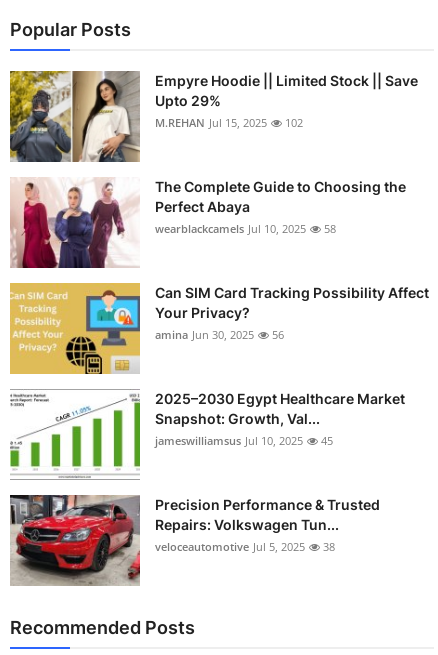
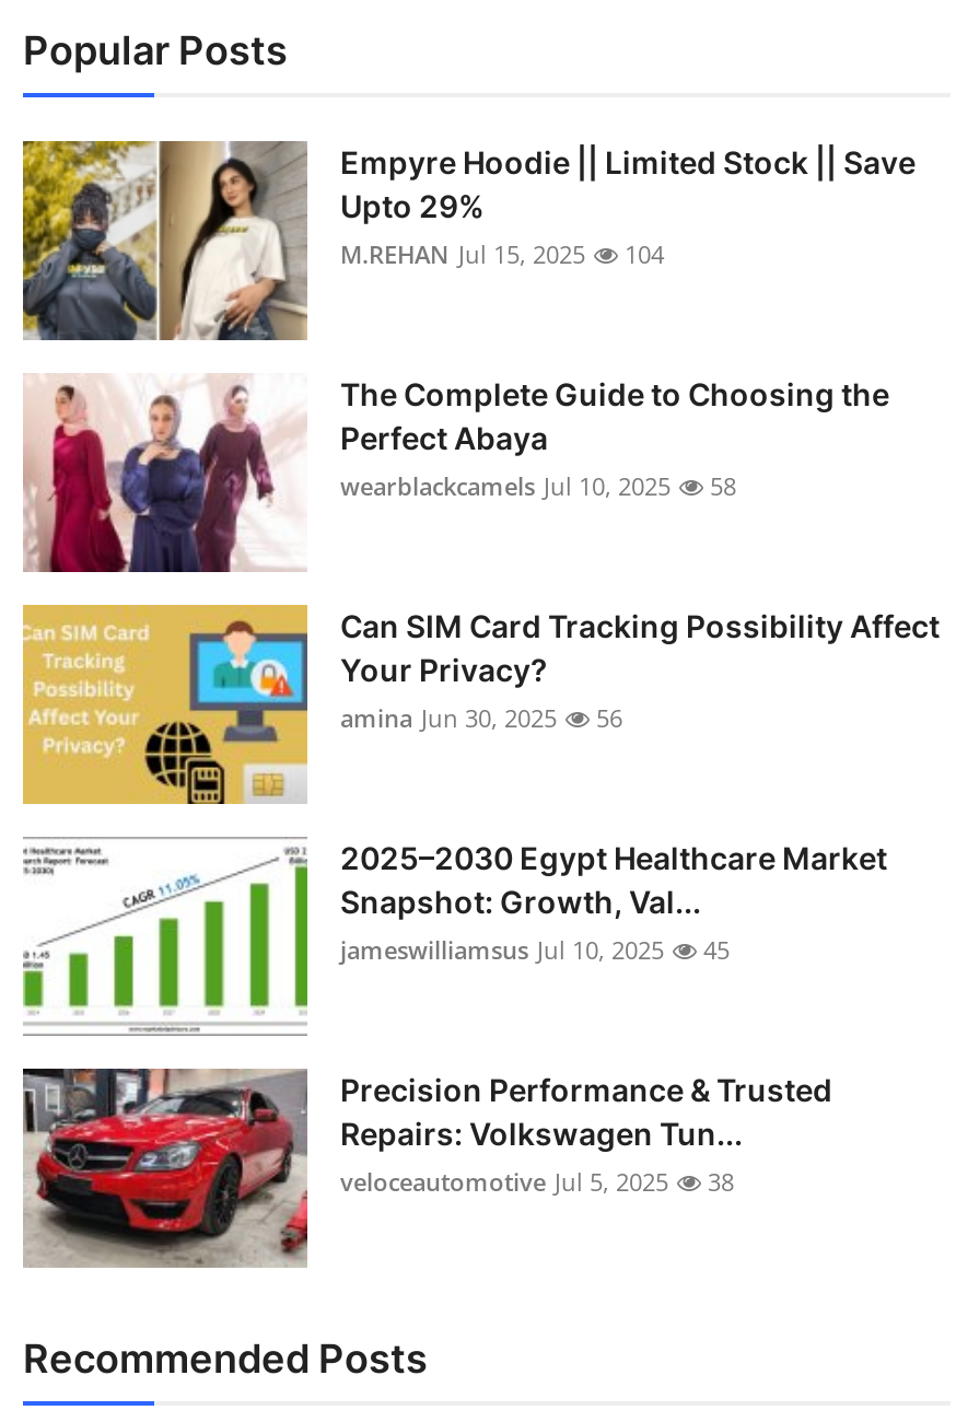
- M.REHAN Jul 15, 2025 102
+ M.REHAN Jul 15, 2025 104
